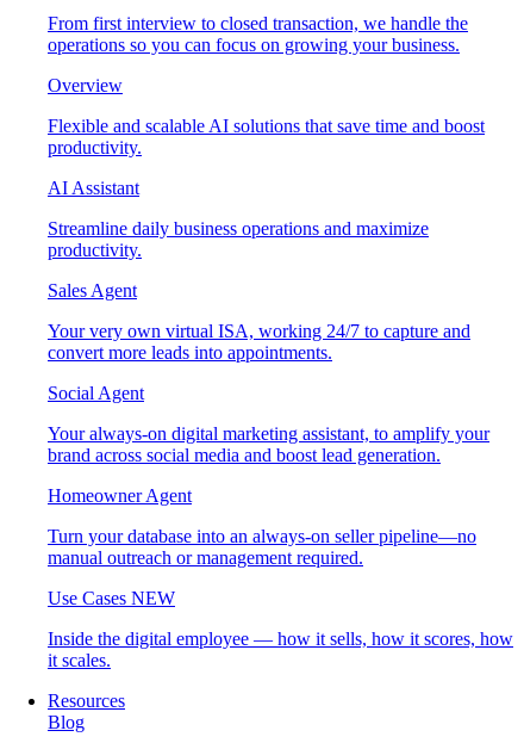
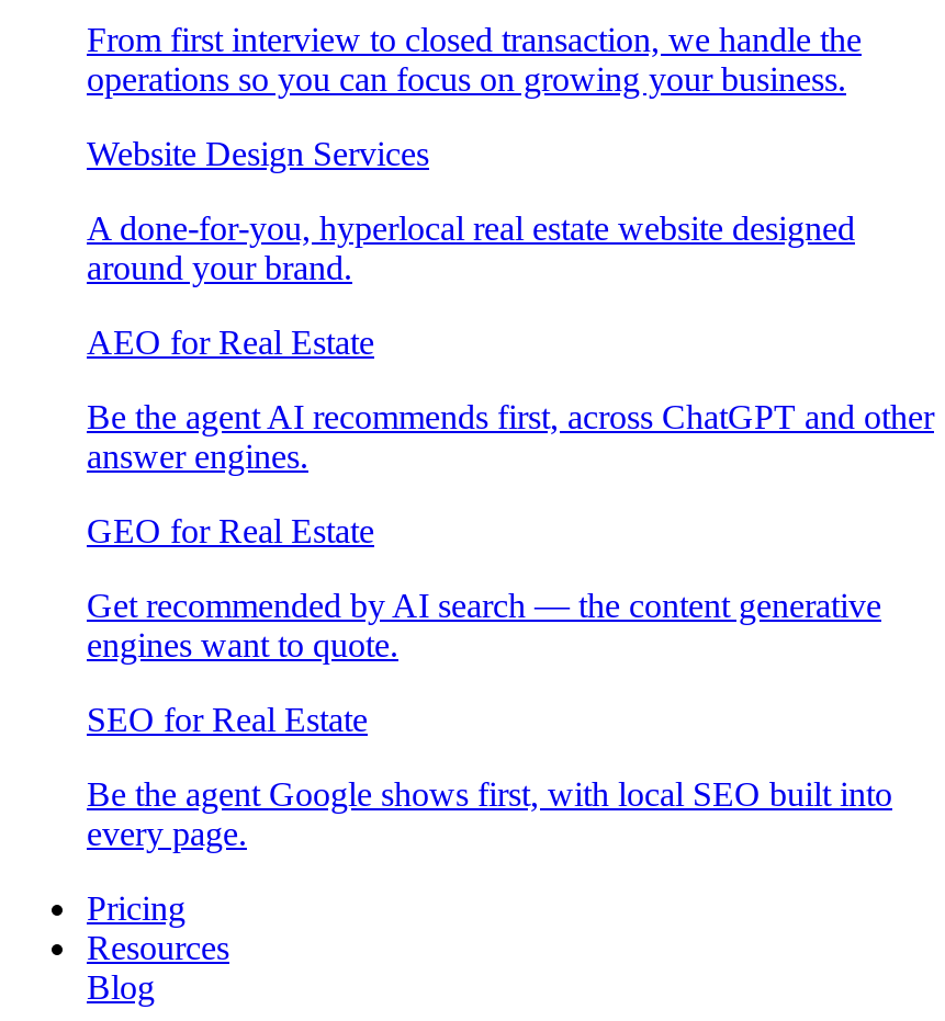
- Overview
- Flexible and scalable AI solutions that save time and boost
- productivity.
- AI Assistant
- Streamline daily business operations and maximize
- productivity.
- Sales Agent
- Your very own virtual ISA, working 24/7 to capture and
- convert more leads into appointments.
- Social Agent
- Your always-on digital marketing assistant, to amplify your
- brand across social media and boost lead generation.
- Homeowner Agent
- Turn your database into an always-on seller pipeline—no
- manual outreach or management required.
- Use Cases NEW
- Inside the digital employee — how it sells, how it scores, how
- it scales.
+ Website Design Services
+ A done-for-you, hyperlocal real estate website designed
+ around your brand.
+ AEO for Real Estate
+ Be the agent AI recommends first, across ChatGPT and other
+ answer engines.
+ GEO for Real Estate
+ Get recommended by AI search — the content generative
+ engines want to quote.
+ SEO for Real Estate
+ Be the agent Google shows first, with local SEO built into
+ every page.
+ Pricing
